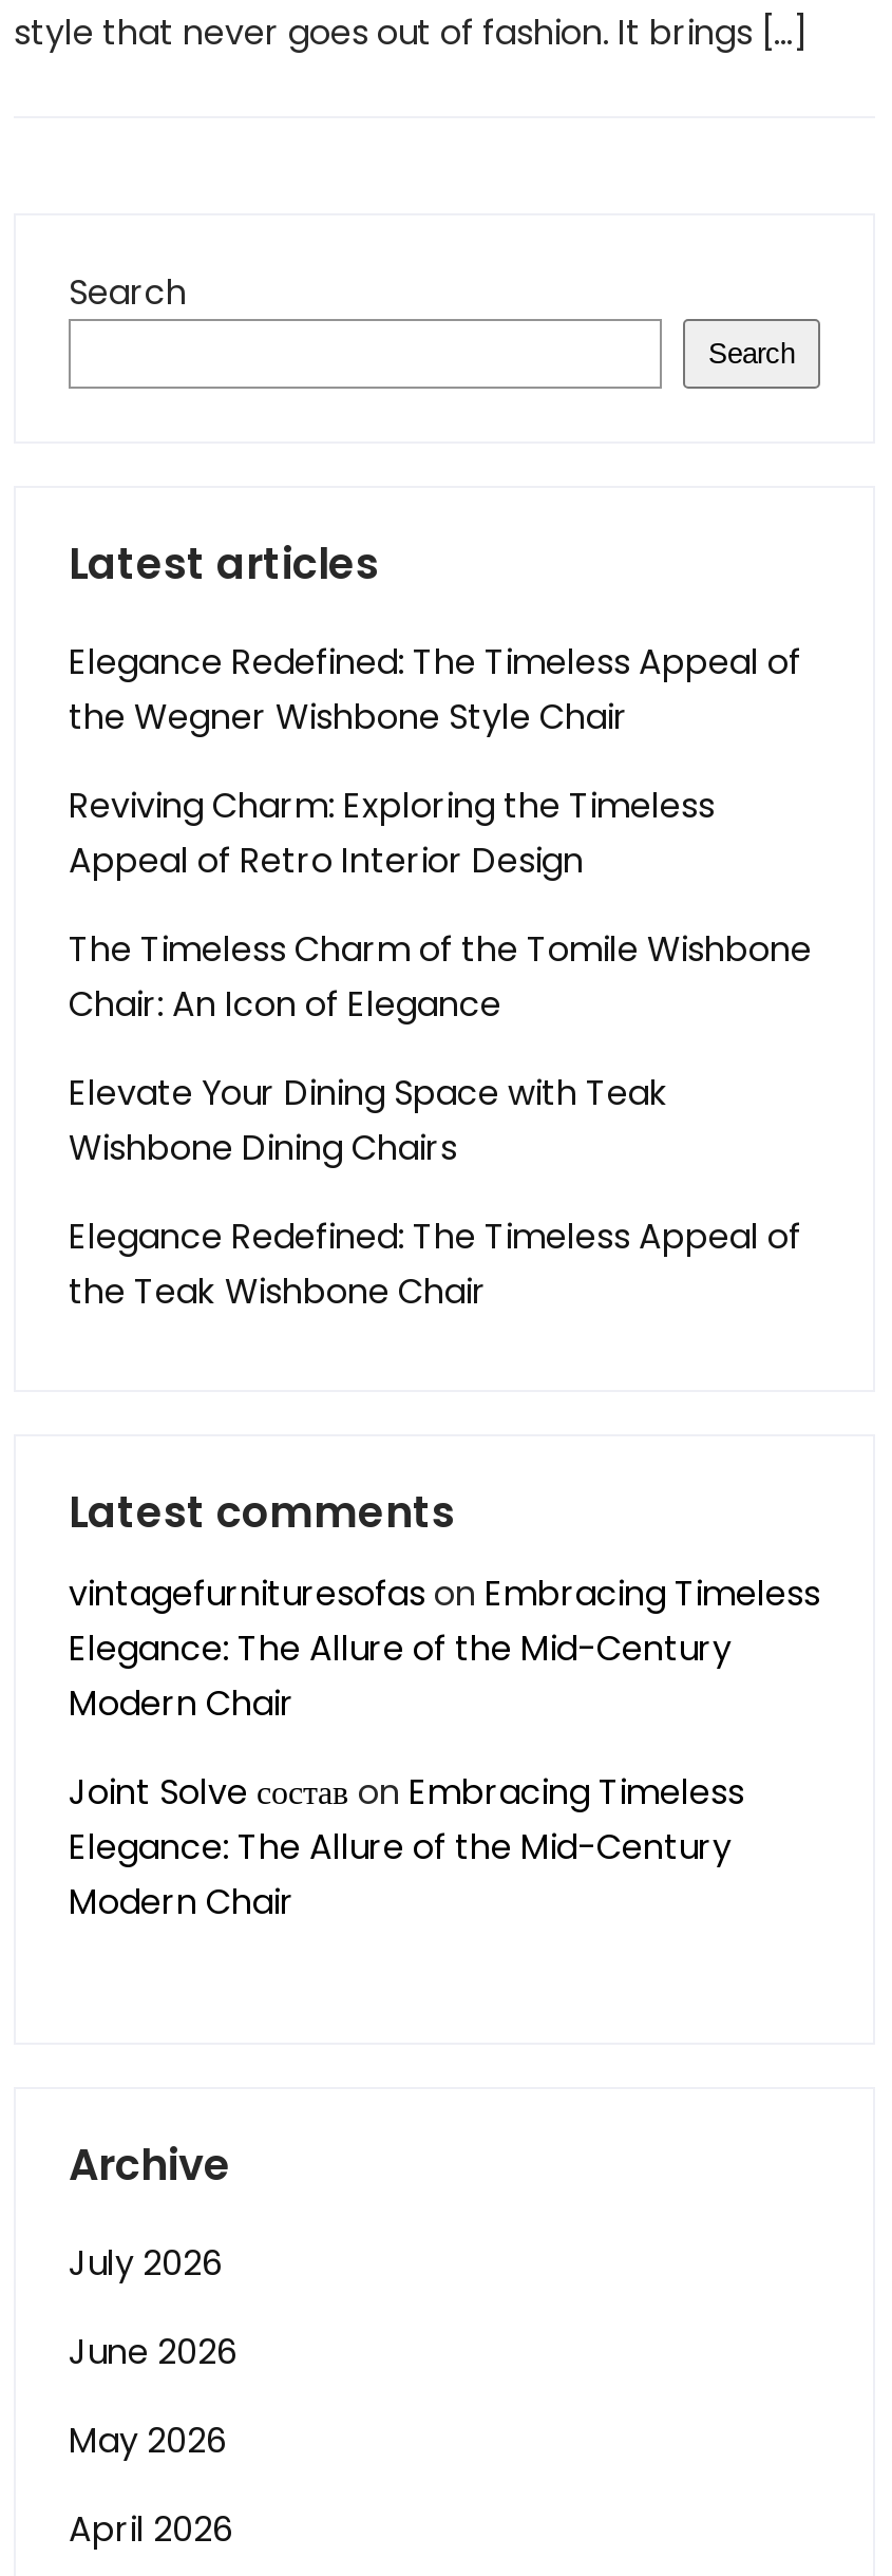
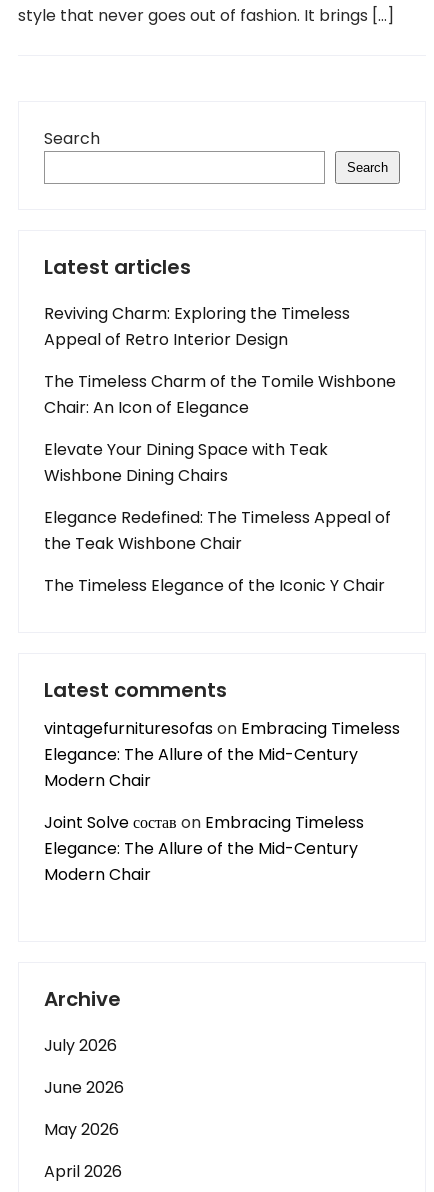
- Elegance Redefined: The Timeless Appeal of
- the Wegner Wishbone Style Chair

moved up: Reviving Charm: Exploring the Timeless | Appeal of Retro Interior Design | The Timeless Charm of the Tomile Wishbone | Chair: An Icon of Elegance | Elevate Your Dining Space with Teak | Wishbone Dining Chairs | Elegance Redefined: The Timeless Appeal of | the Teak Wishbone Chair

+ The Timeless Elegance of the Iconic Y Chair
